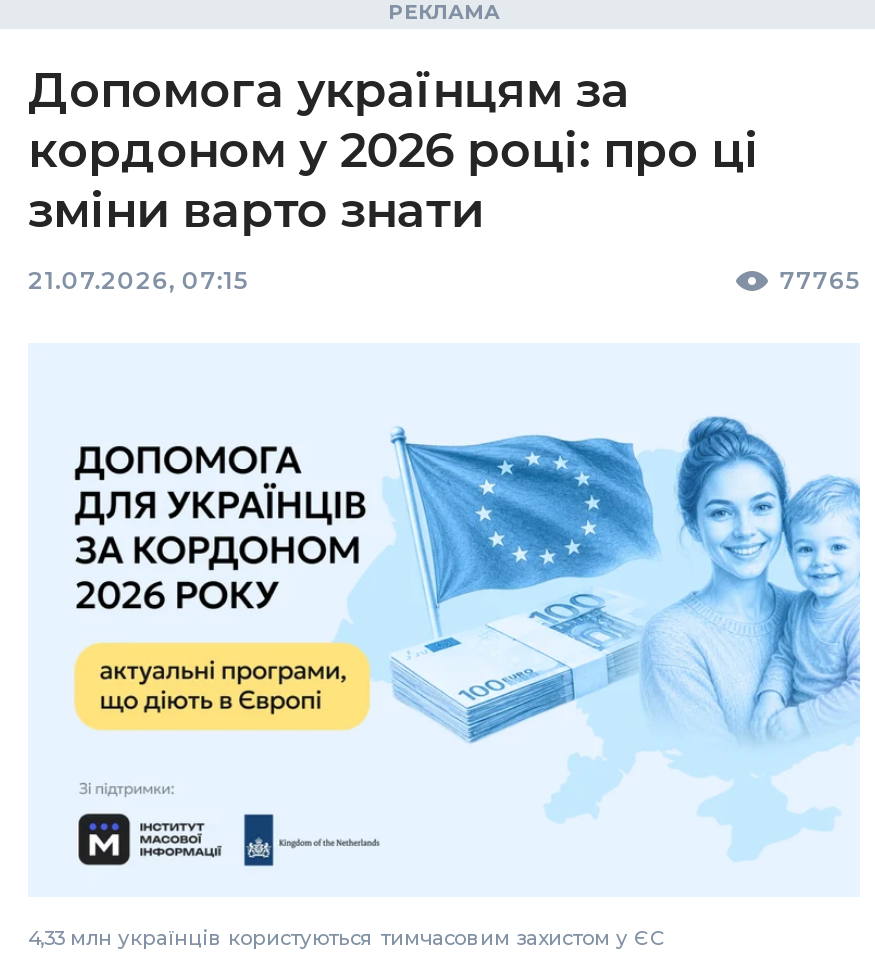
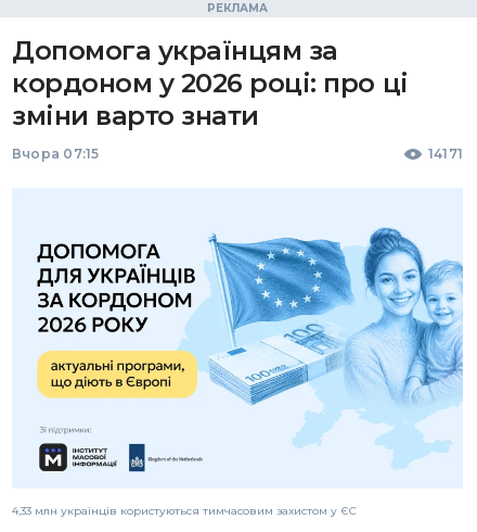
- 21.07.2026, 07:15
- 77765
+ Вчора 07:15
+ 14171
